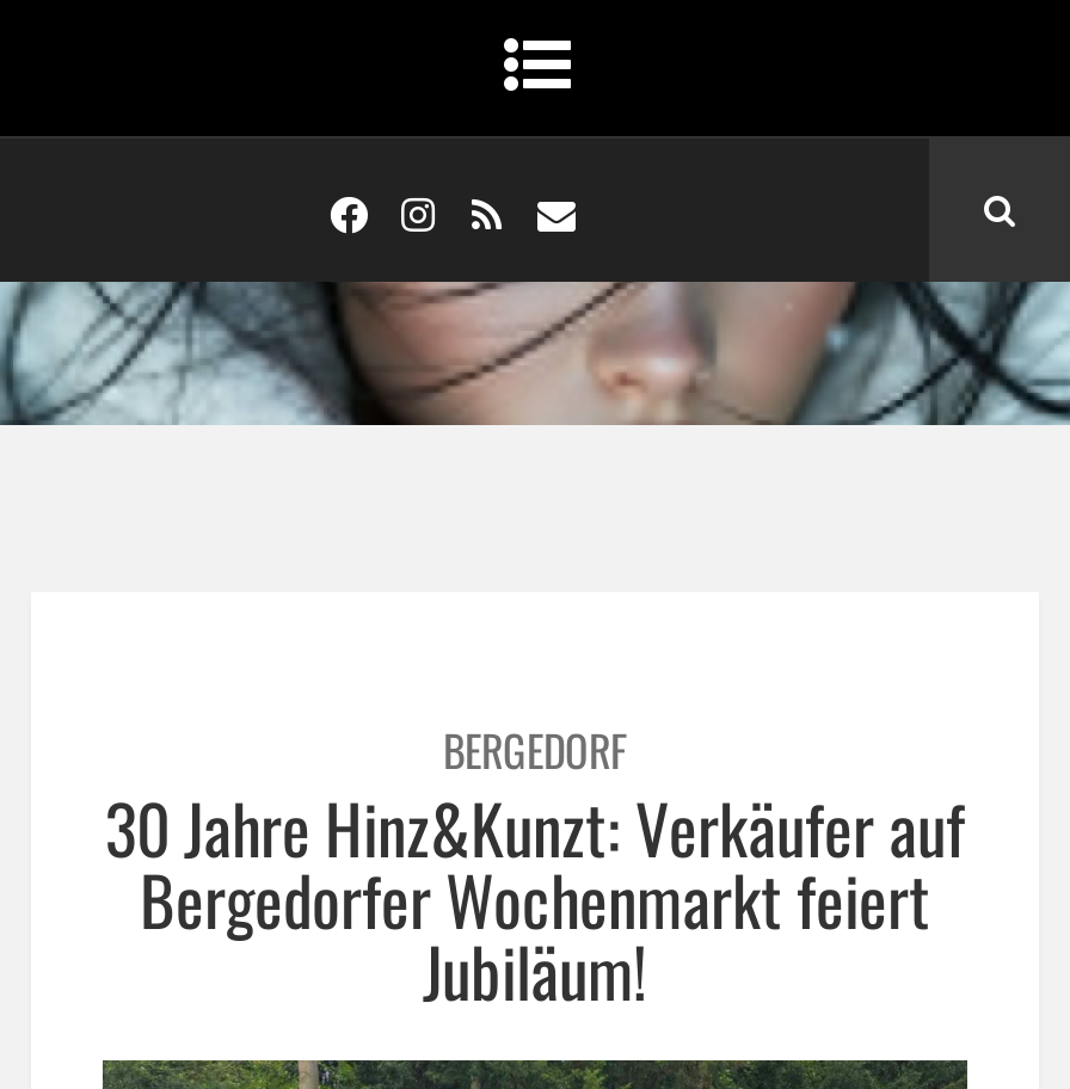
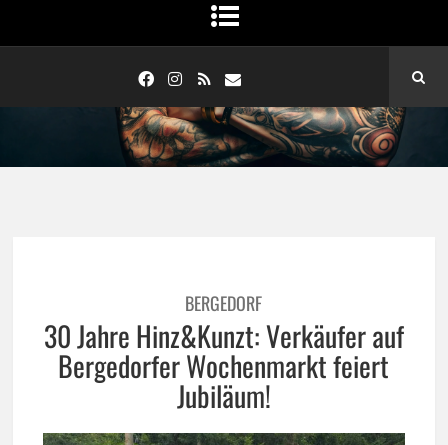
- [image]
+ [image]
